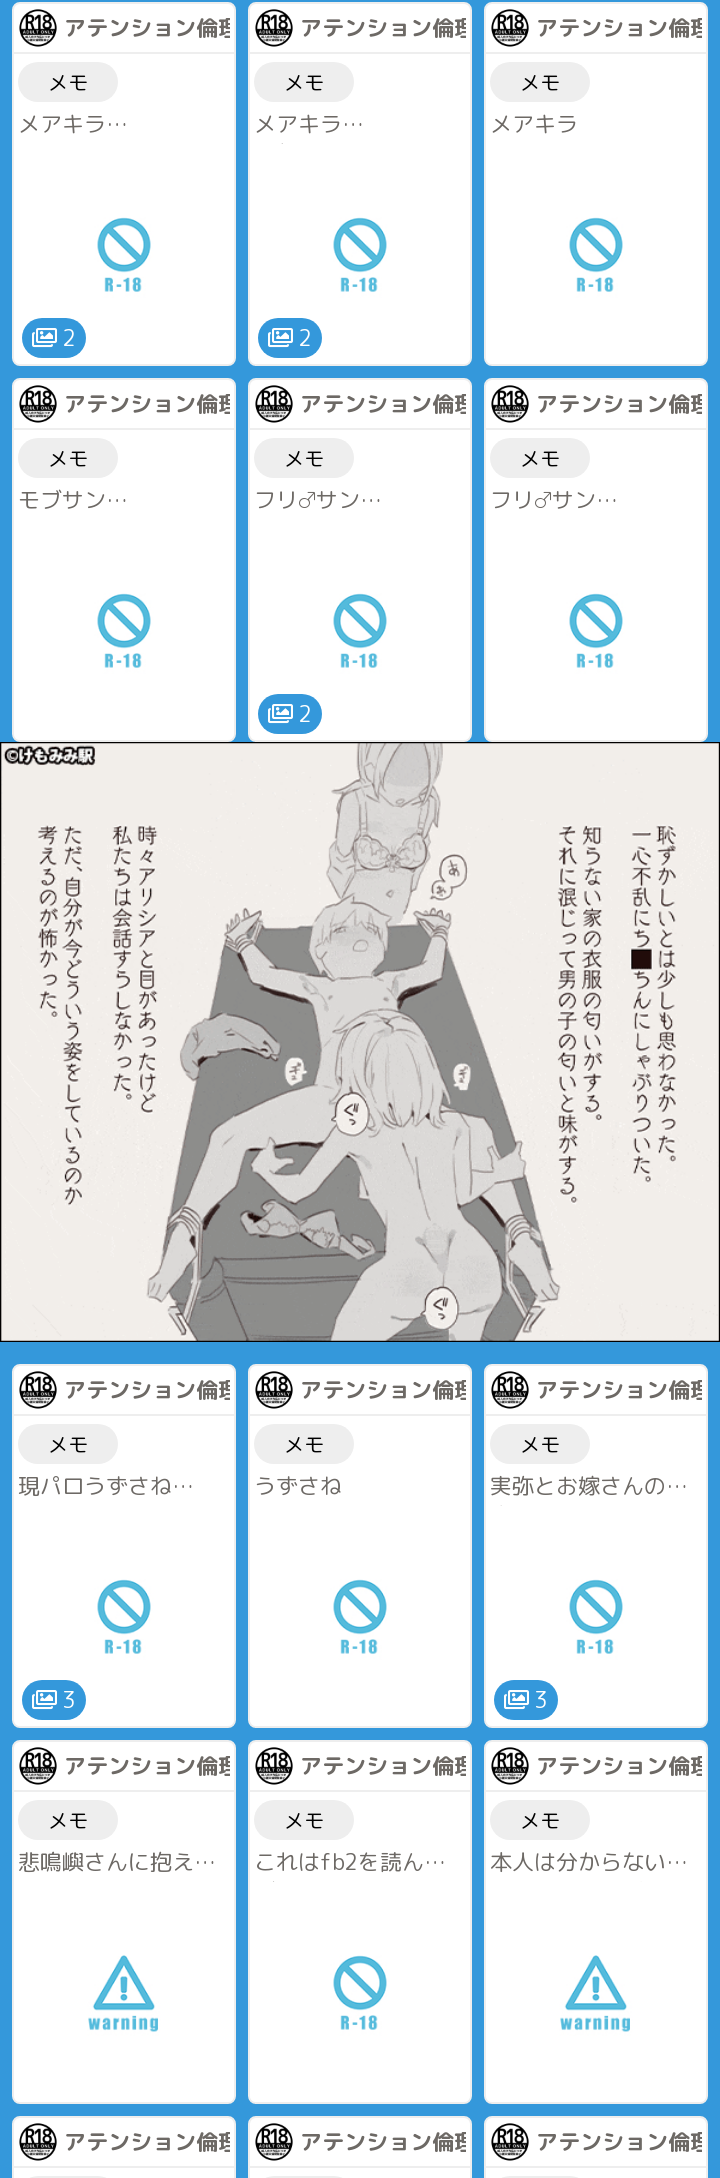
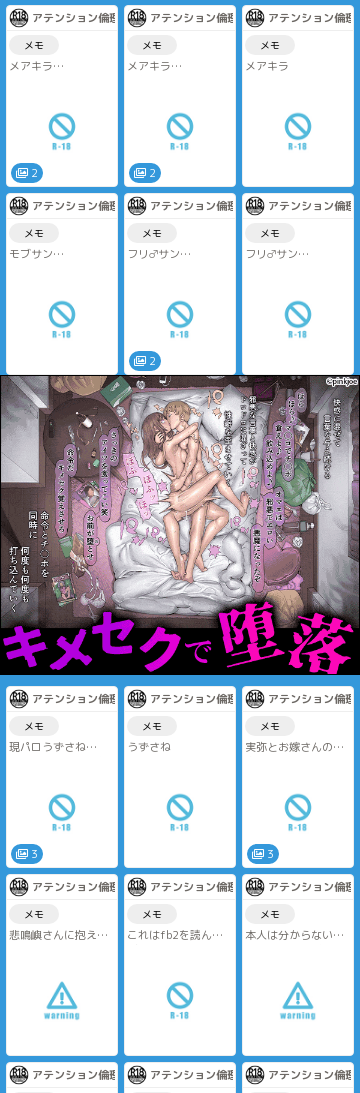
- [image]
+ [image]
